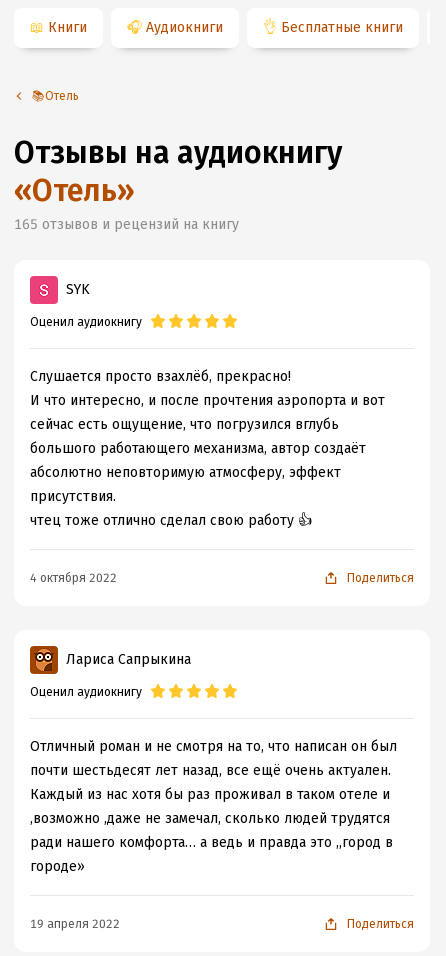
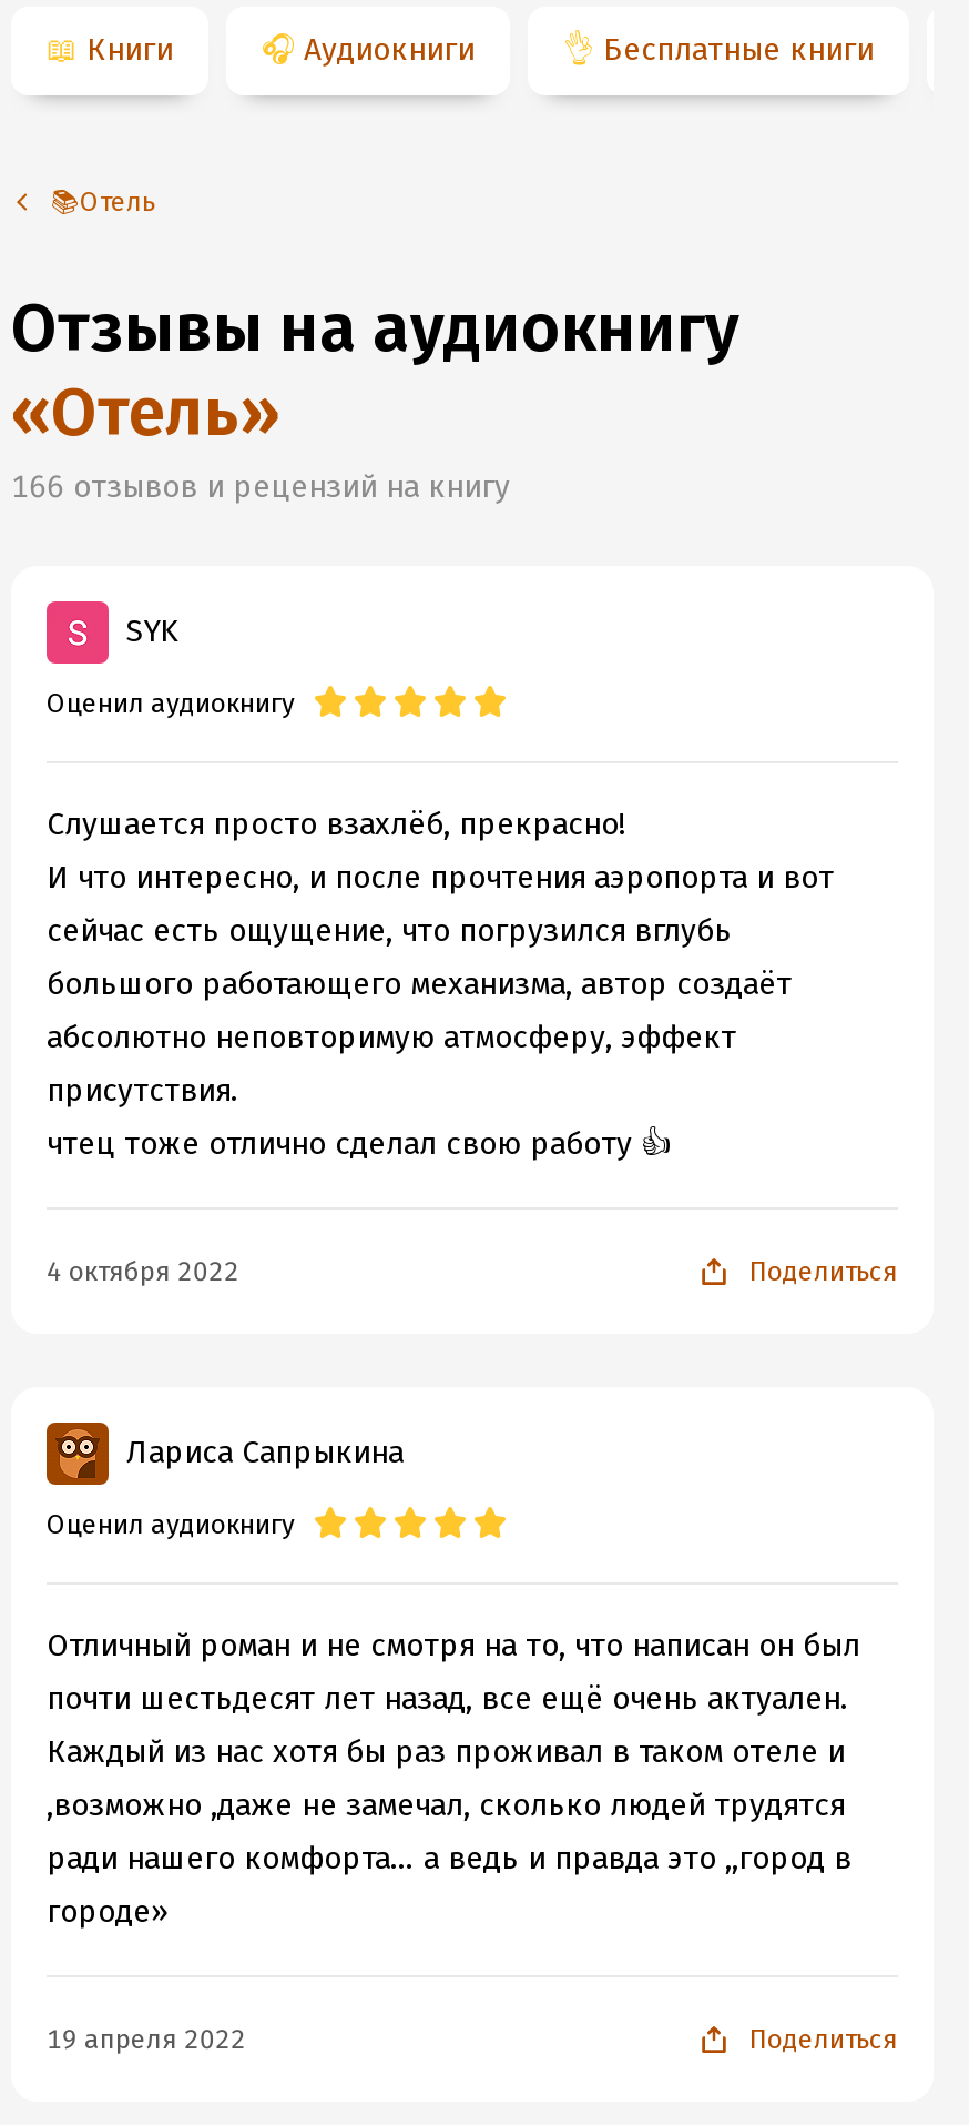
- 165 отзывов и рецензий на книгу
+ 166 отзывов и рецензий на книгу
